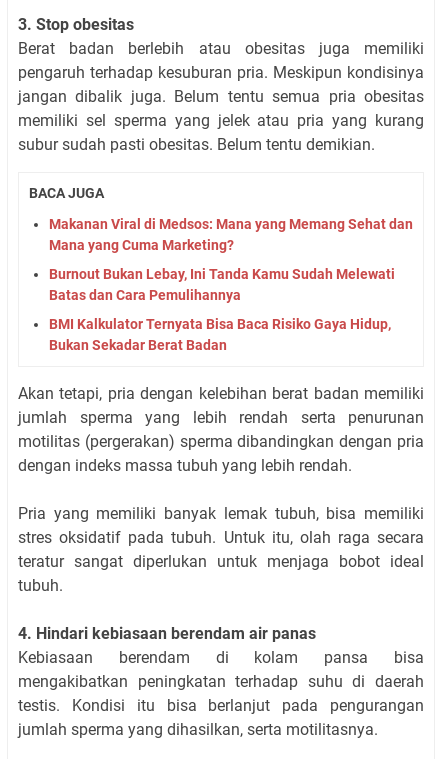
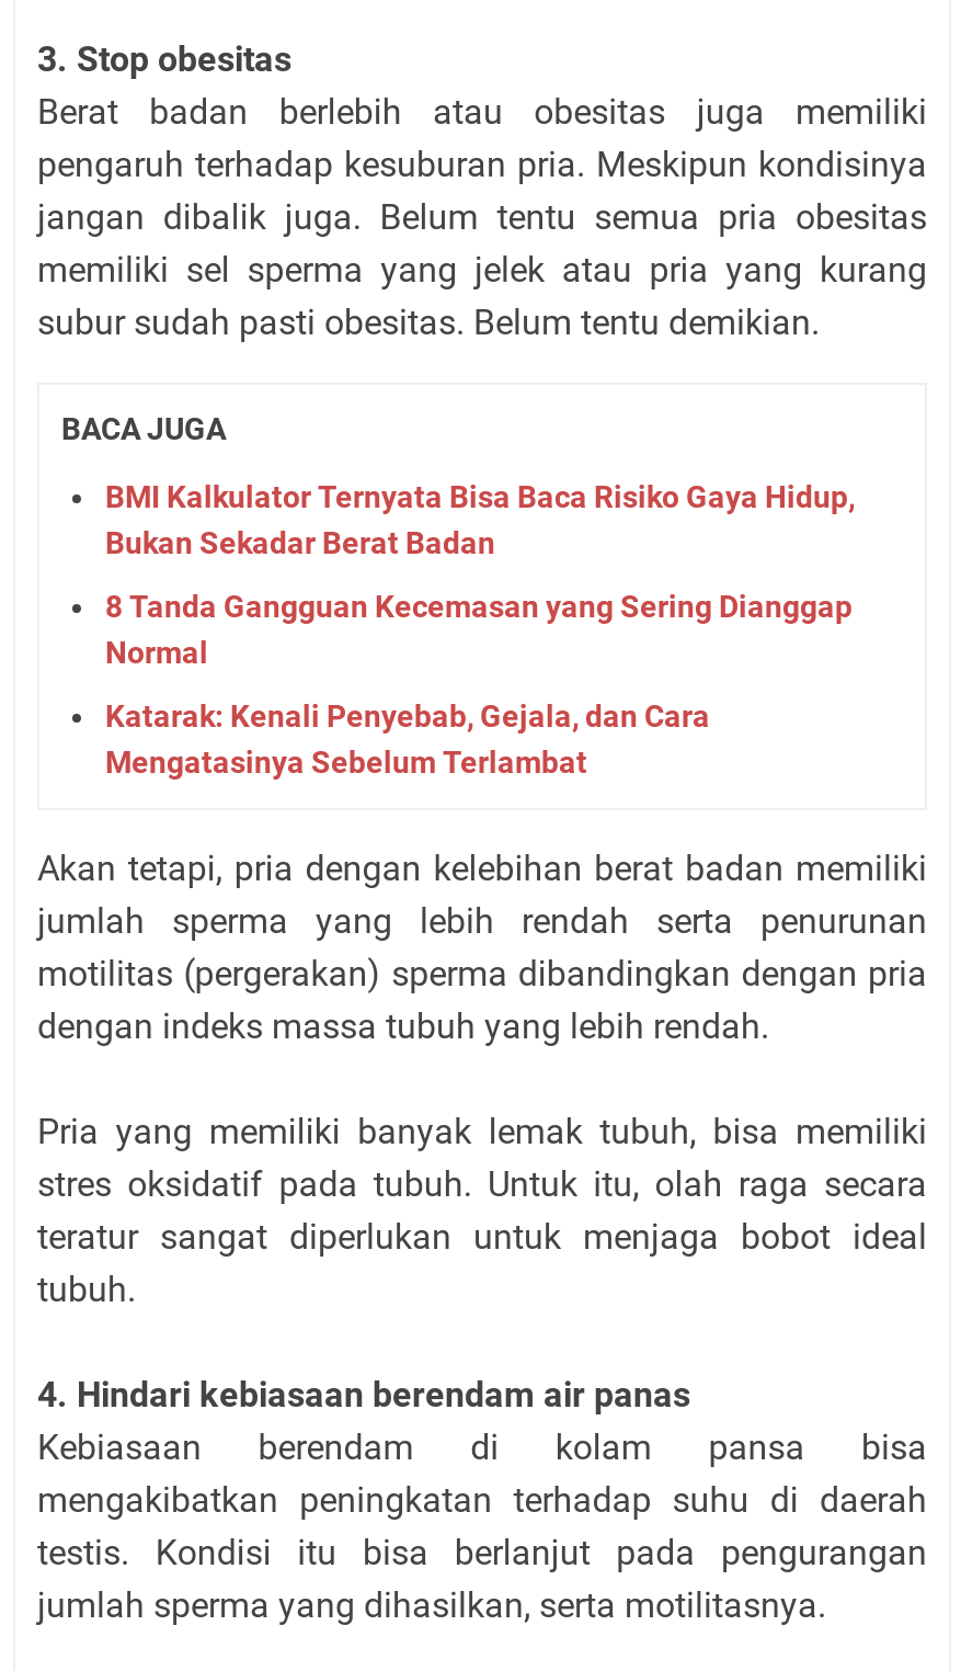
- Makanan Viral di Medsos: Mana yang Memang Sehat dan
- Mana yang Cuma Marketing?
- Burnout Bukan Lebay, Ini Tanda Kamu Sudah Melewati
- Batas dan Cara Pemulihannya

moved up: BMI Kalkulator Ternyata Bisa Baca Risiko Gaya Hidup, | Bukan Sekadar Berat Badan

+ 8 Tanda Gangguan Kecemasan yang Sering Dianggap
+ Normal
+ Katarak: Kenali Penyebab, Gejala, dan Cara
+ Mengatasinya Sebelum Terlambat
